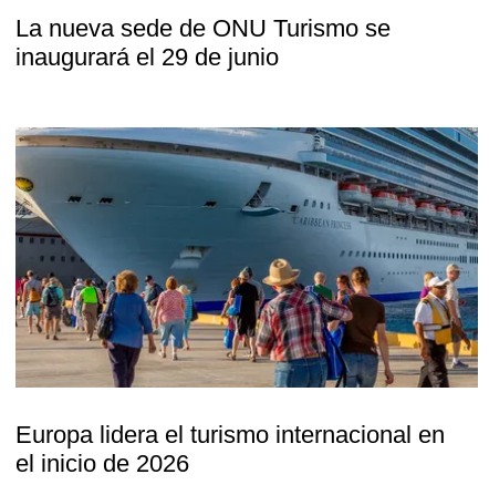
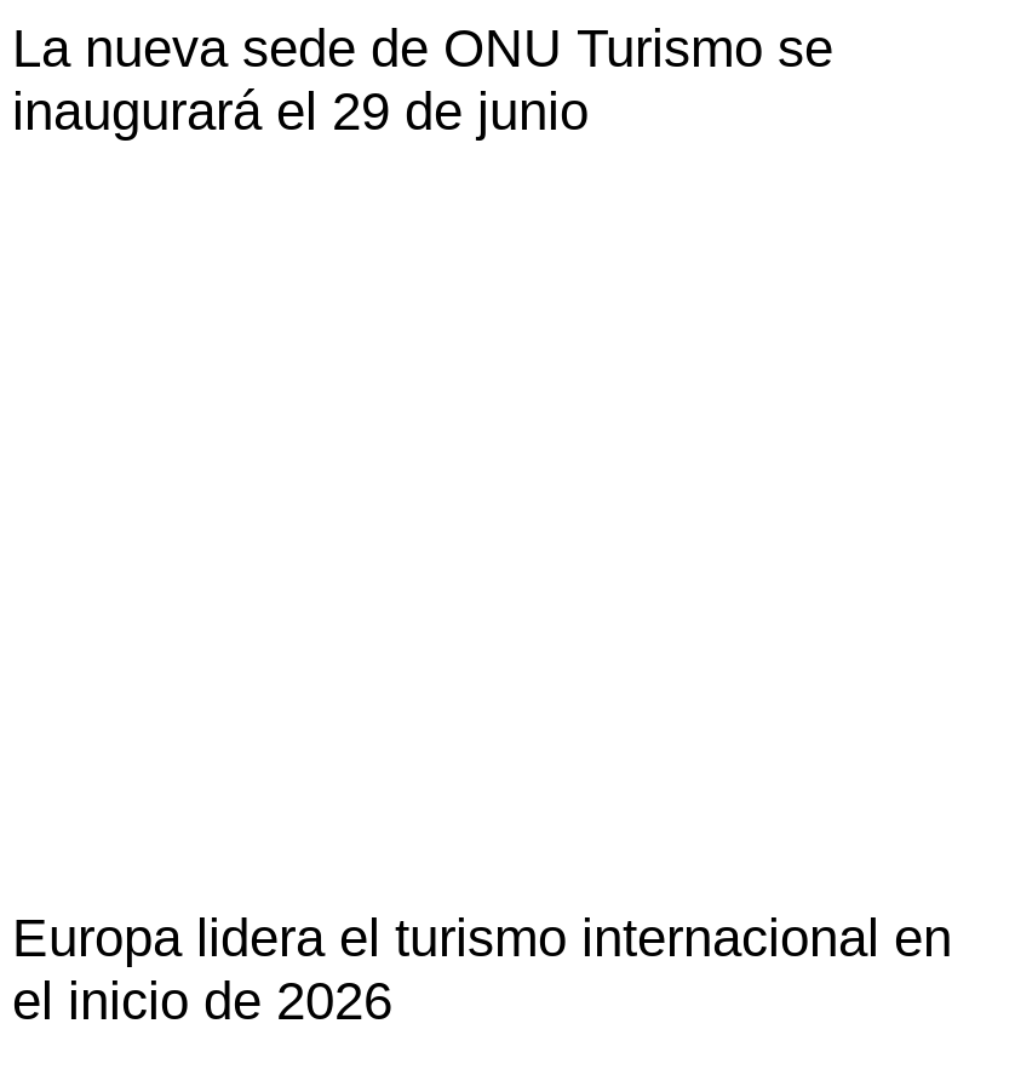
- [image]
